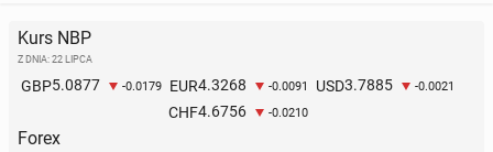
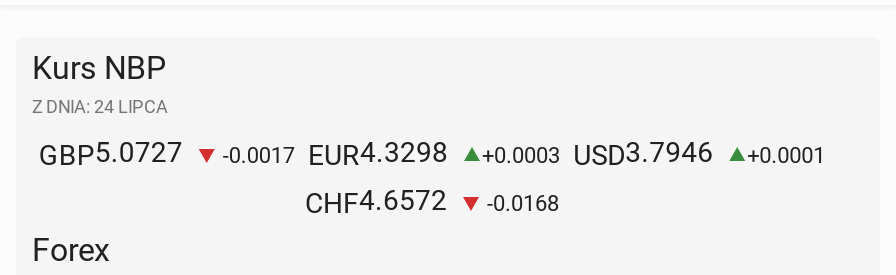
- Z DNIA: 22 LIPCA
+ Z DNIA: 24 LIPCA

- GBP5.0877
+ GBP5.0727

- -0.0179 EUR4.3268
+ -0.0017 EUR4.3298

- -0.0091 USD3.7885
+ +0.0003 USD3.7946

- -0.0021
+ +0.0001

- CHF4.6756
+ CHF4.6572

- -0.0210
+ -0.0168
